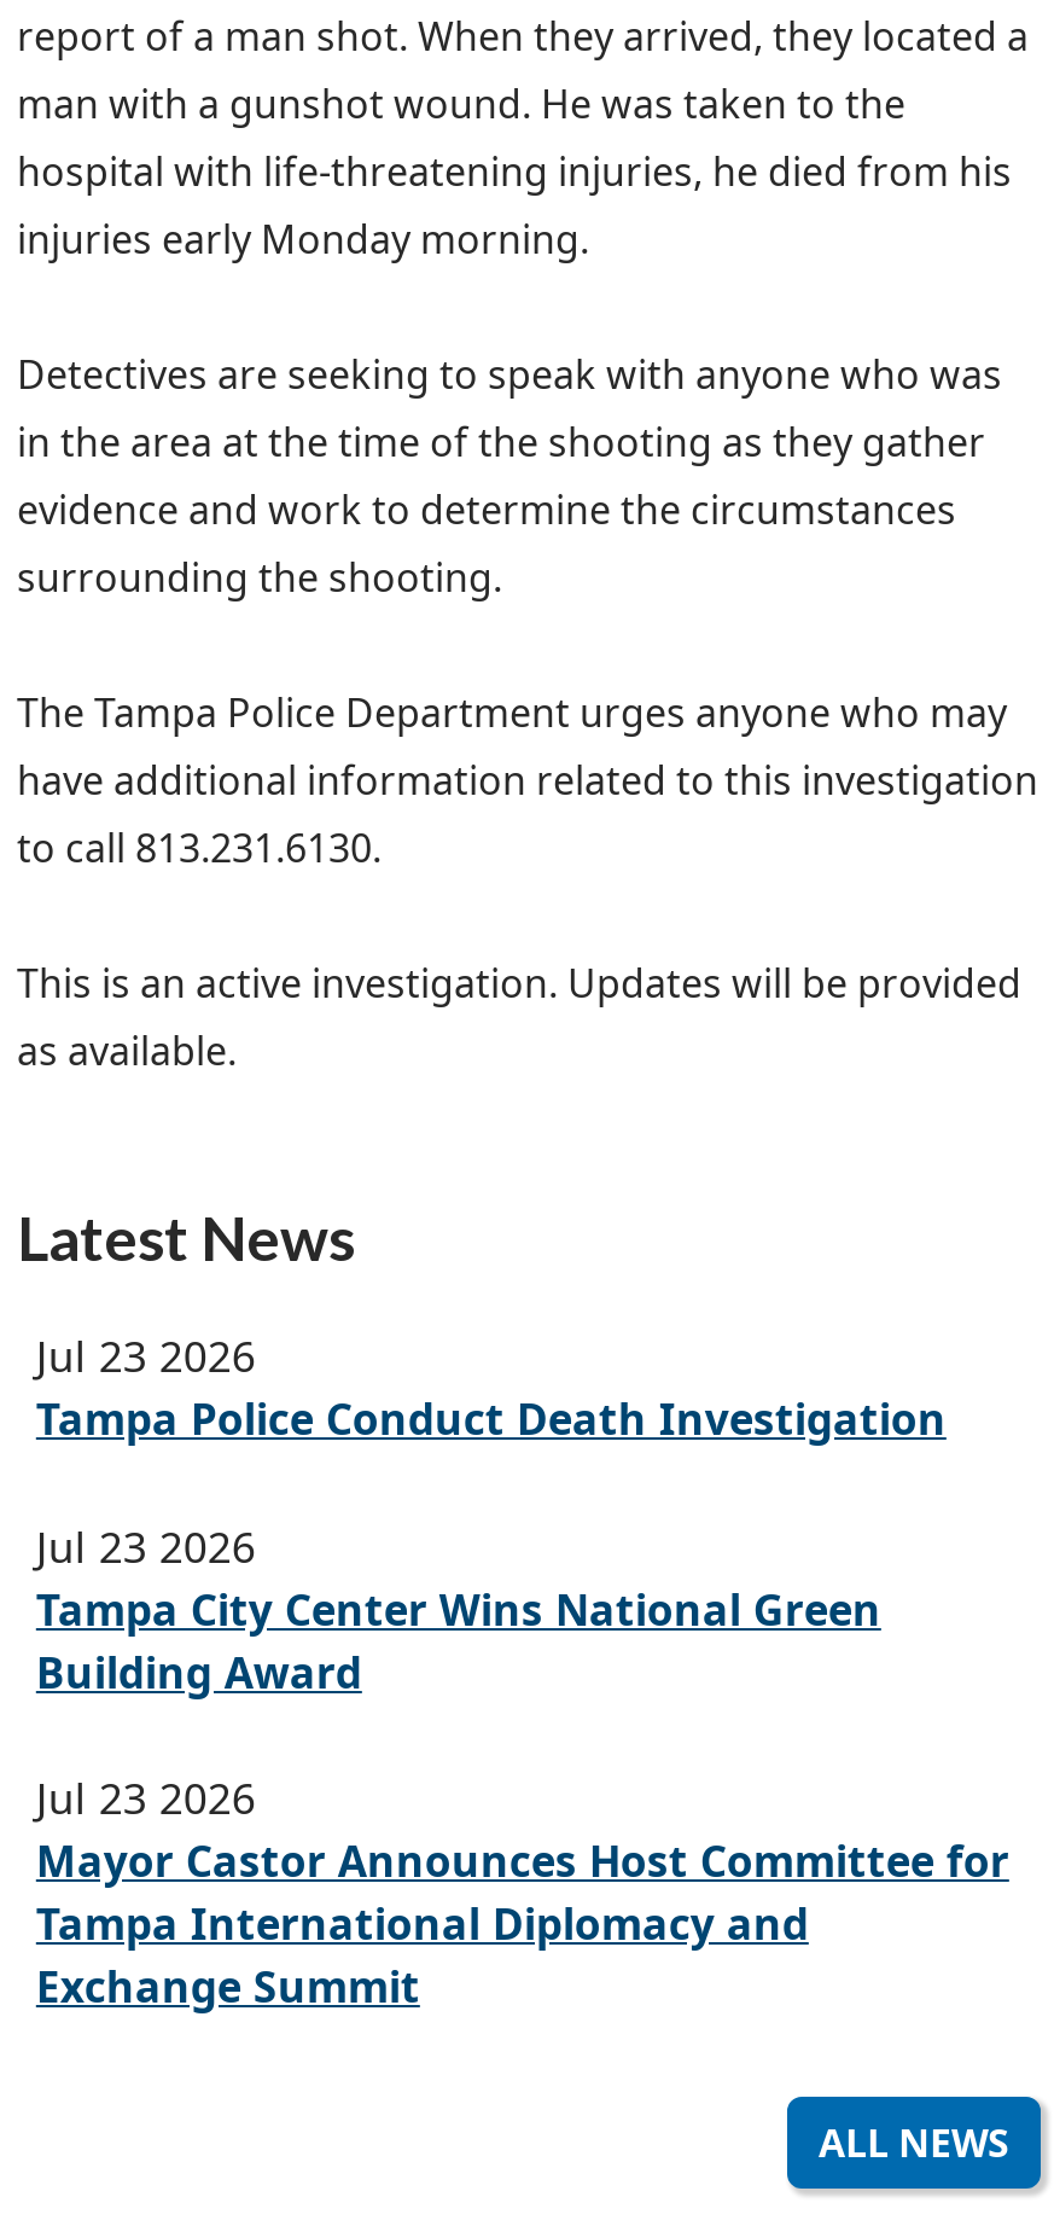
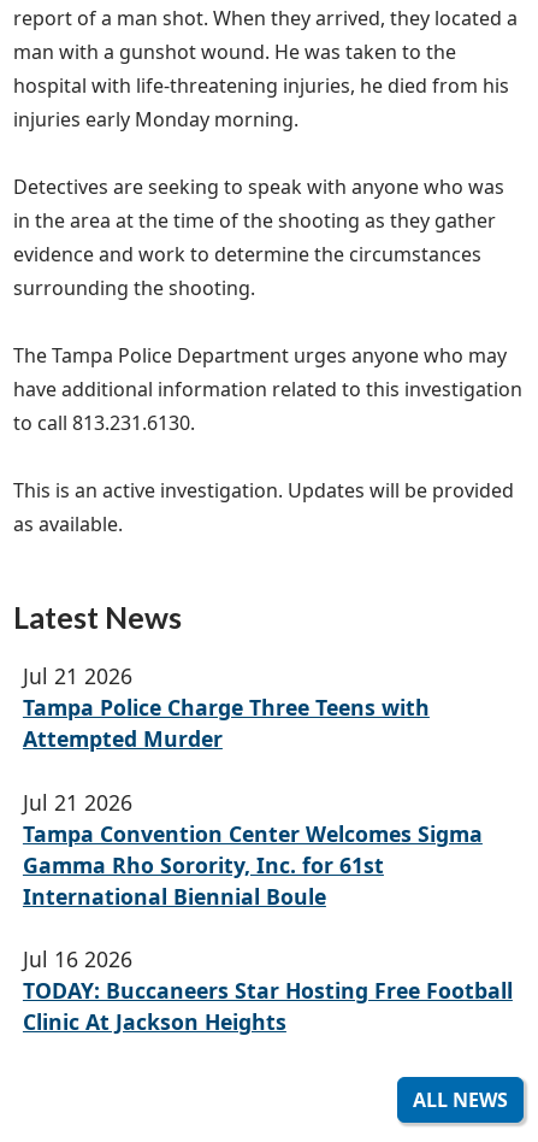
- Jul 23 2026
- Tampa Police Conduct Death Investigation
+ Jul 21 2026
+ Tampa Police Charge Three Teens with
+ Attempted Murder

- Jul 23 2026
- Tampa City Center Wins National Green
- Building Award
+ Jul 21 2026
+ Tampa Convention Center Welcomes Sigma
+ Gamma Rho Sorority, Inc. for 61st
+ International Biennial Boule

- Jul 23 2026
- Mayor Castor Announces Host Committee for
- Tampa International Diplomacy and
- Exchange Summit
+ Jul 16 2026
+ TODAY: Buccaneers Star Hosting Free Football
+ Clinic At Jackson Heights
